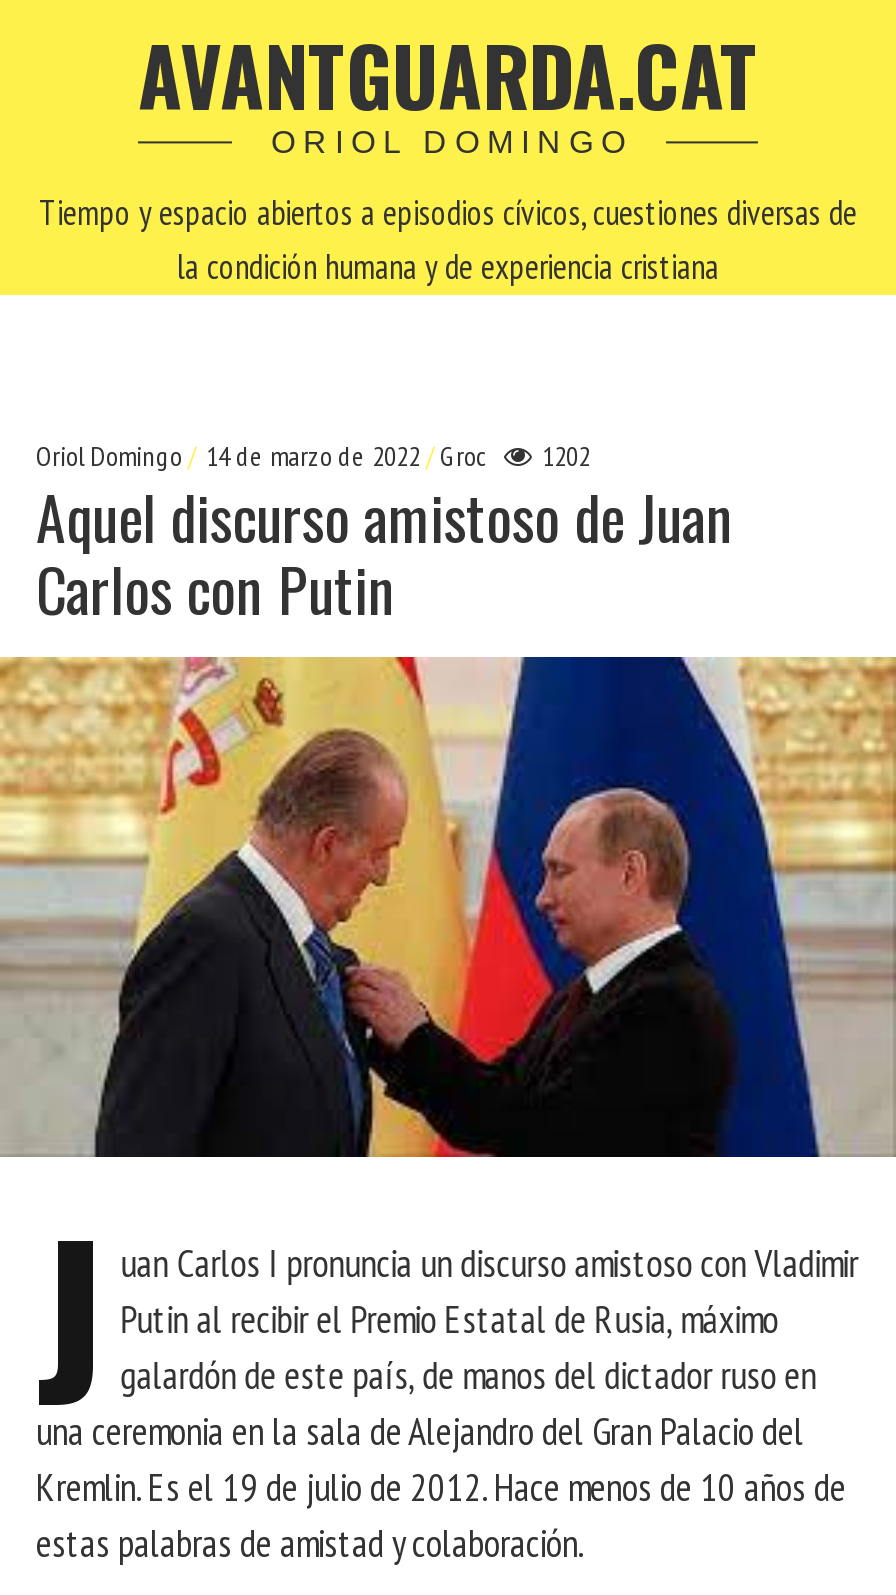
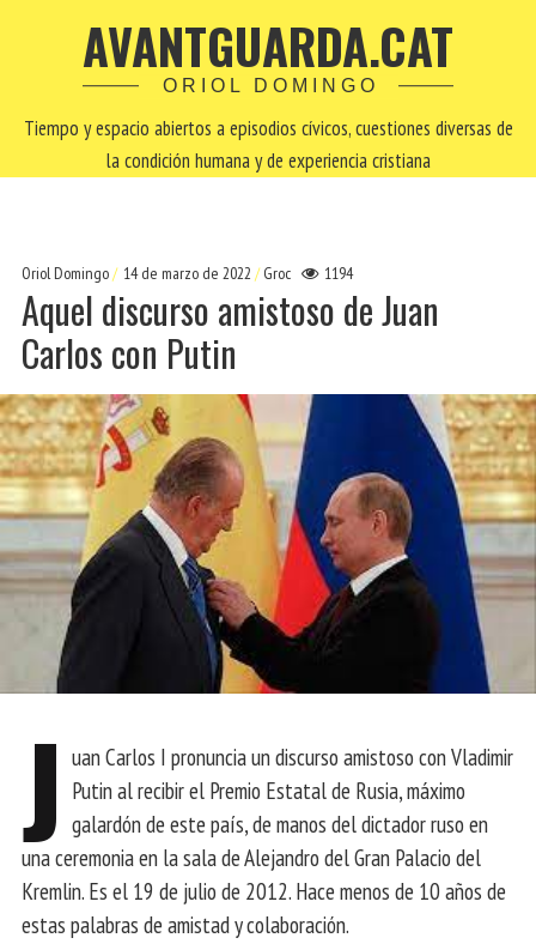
- Oriol Domingo 14 de marzo de 2022 Groc 1202
+ Oriol Domingo 14 de marzo de 2022 Groc 1194
